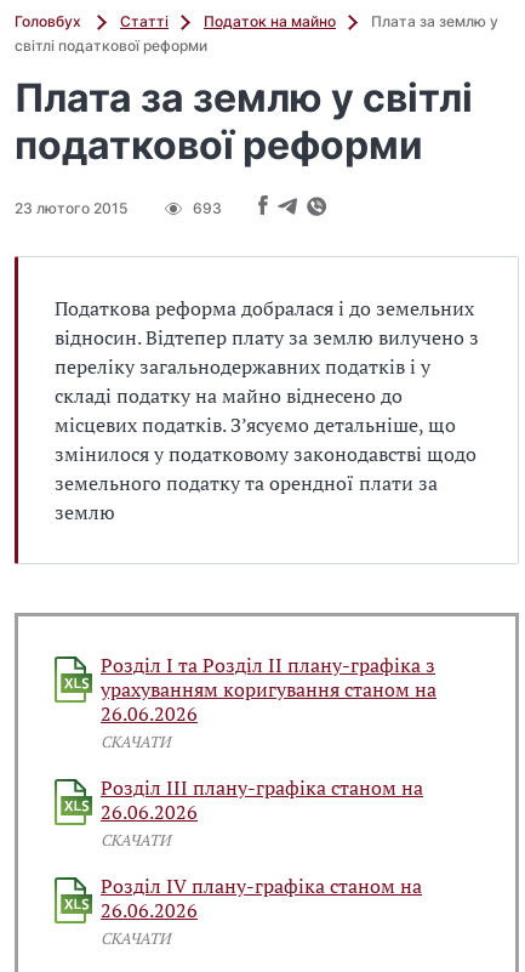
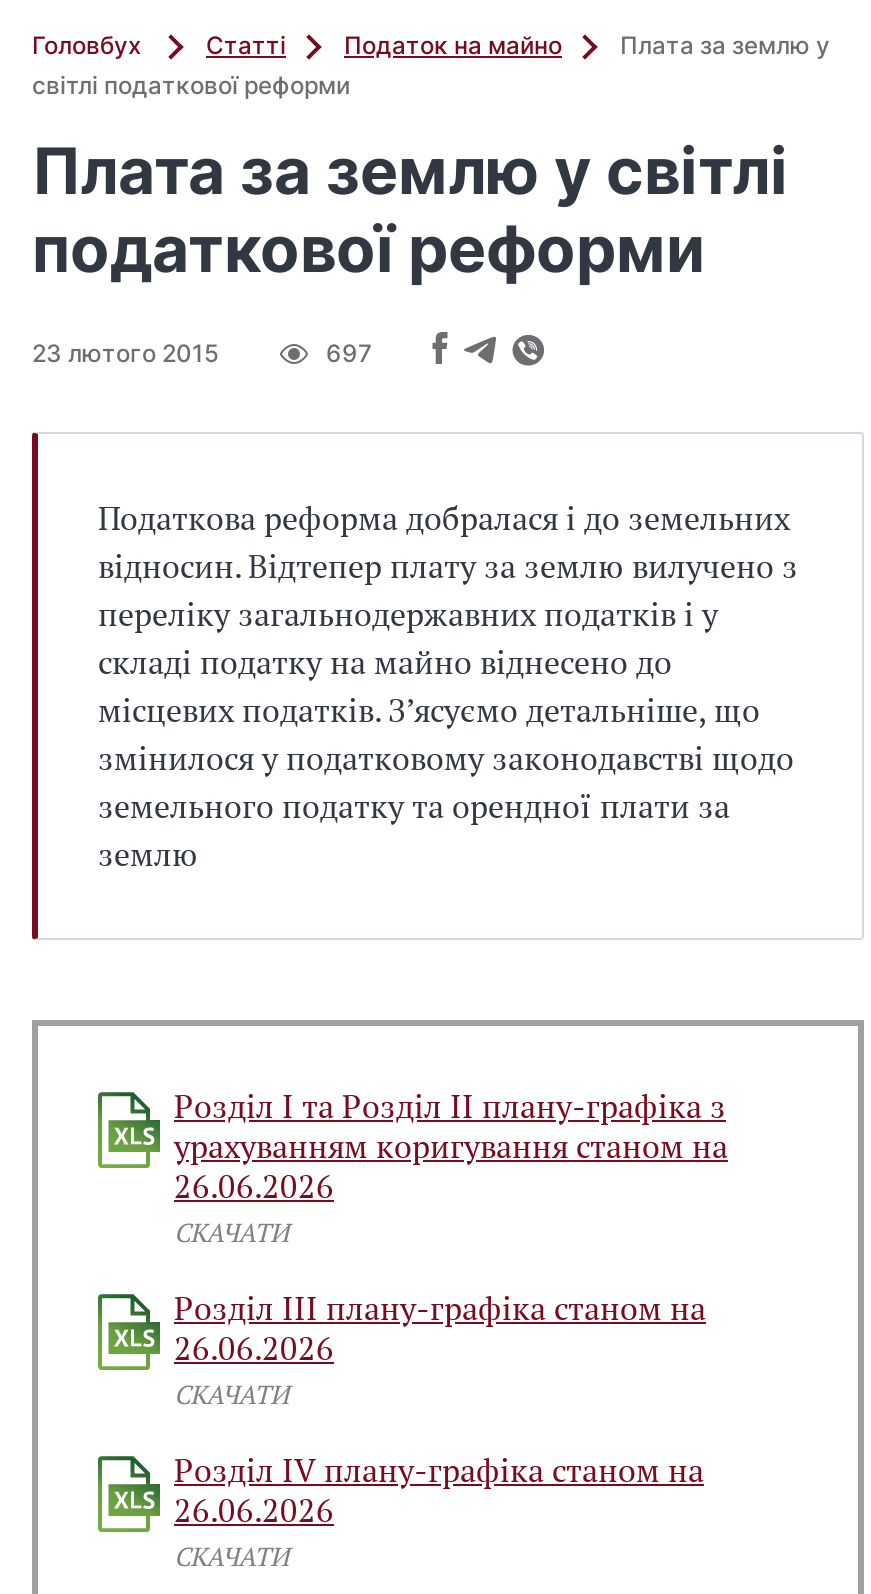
- 693
+ 697
